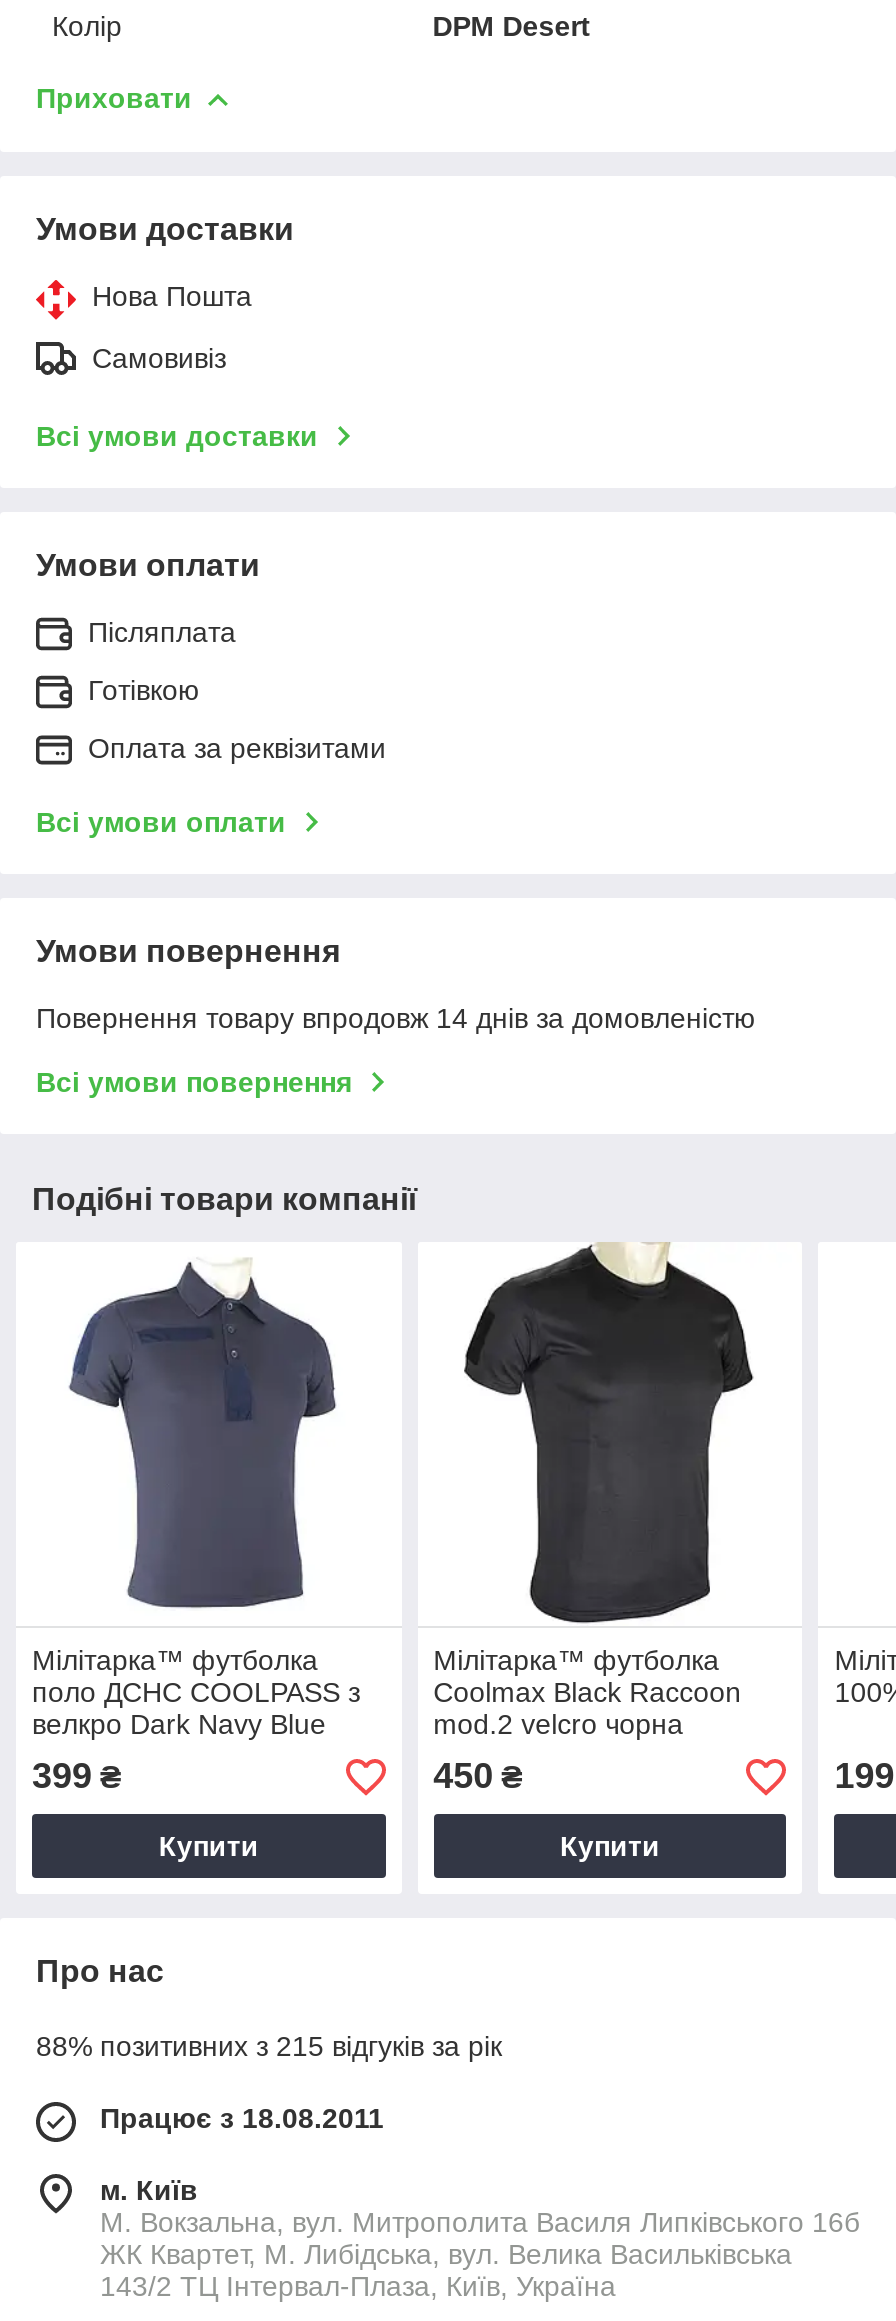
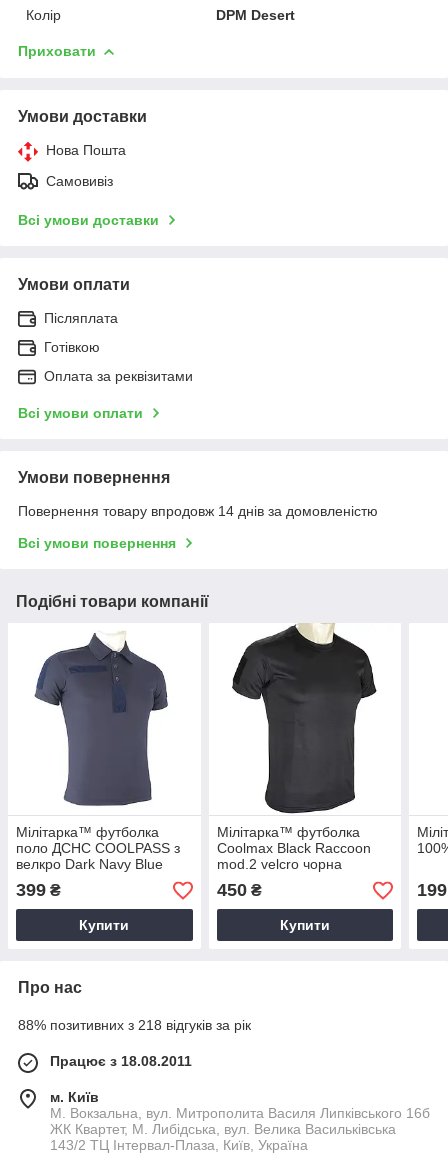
- 88% позитивних з 215 відгуків за рік
+ 88% позитивних з 218 відгуків за рік
